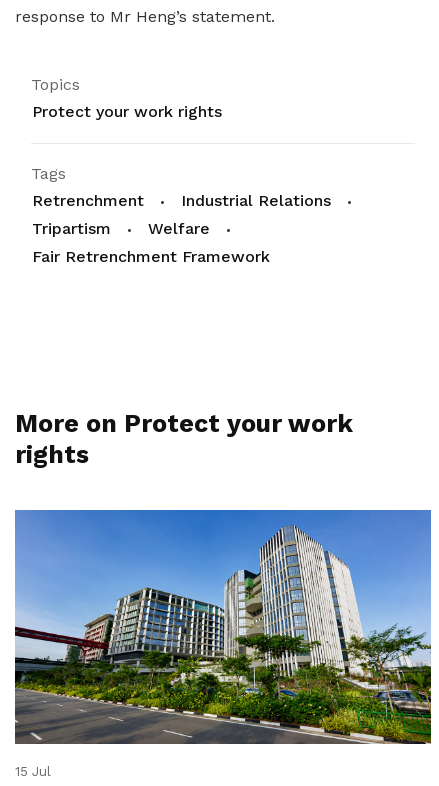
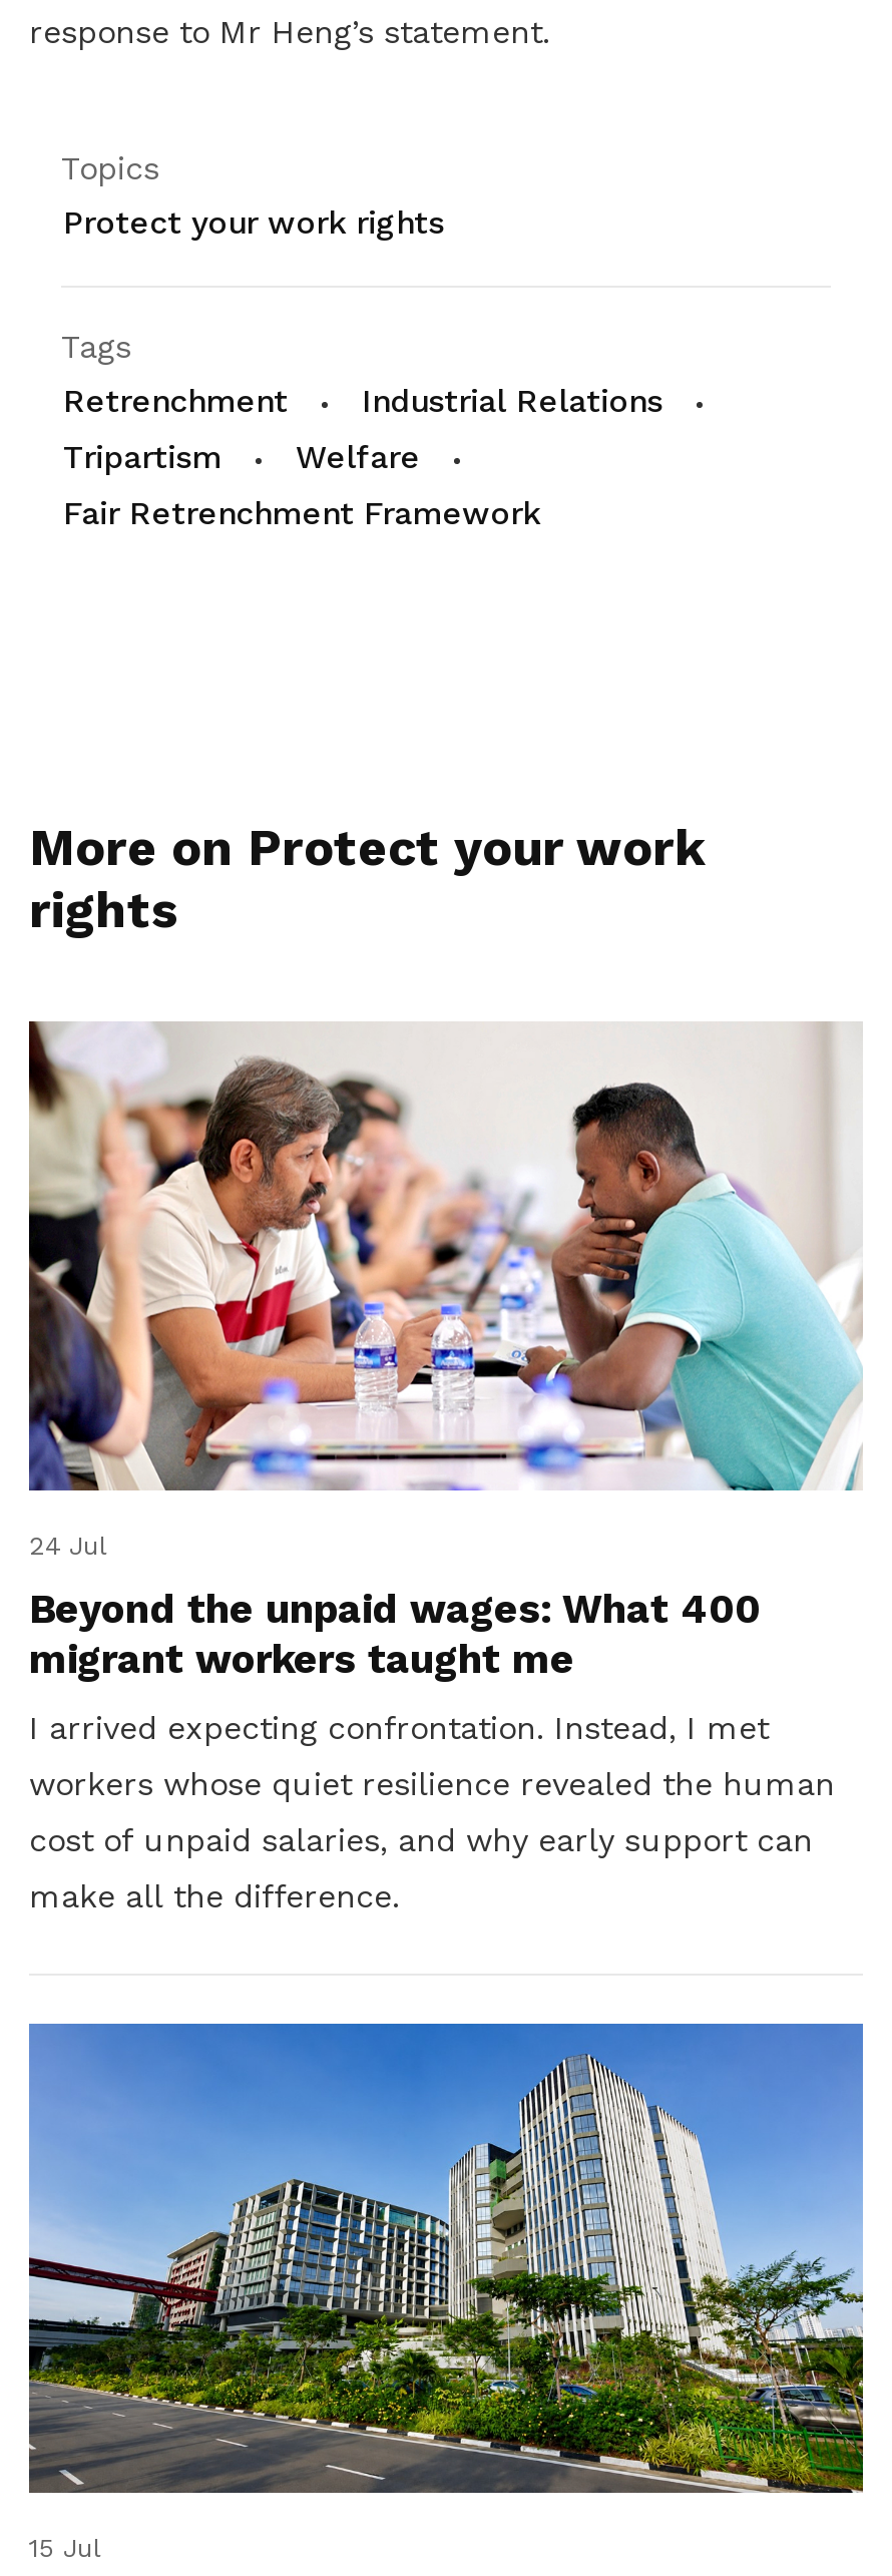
+ [image]
+ 24 Jul
+ Beyond the unpaid wages: What 400
+ migrant workers taught me
+ I arrived expecting confrontation. Instead, I met
+ workers whose quiet resilience revealed the human
+ cost of unpaid salaries, and why early support can
+ make all the difference.
